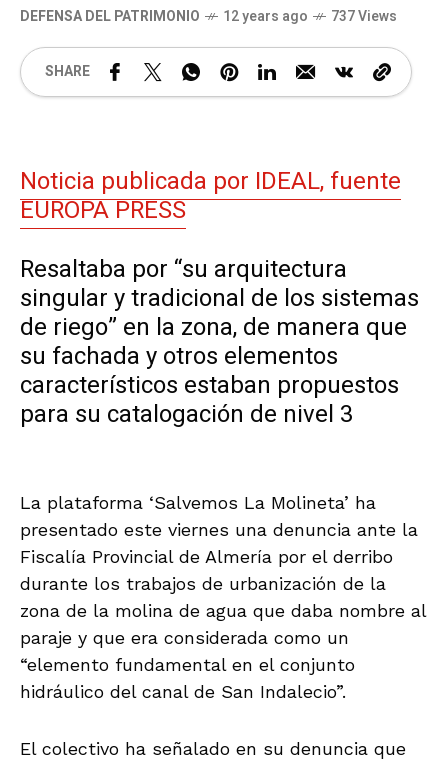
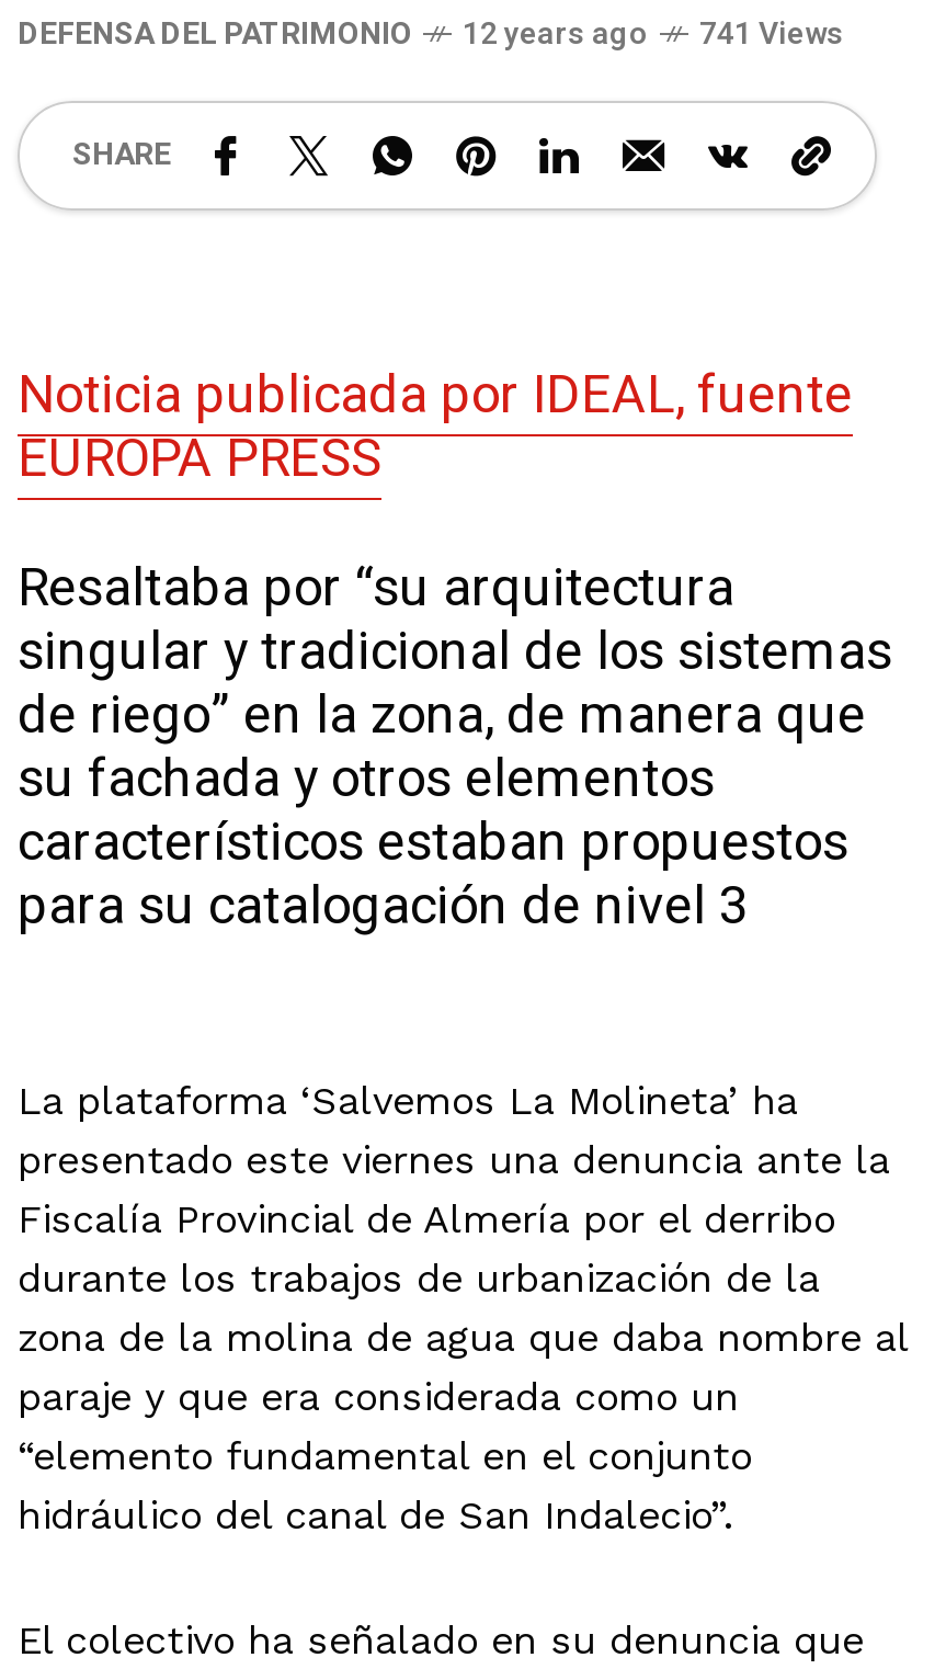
- DEFENSA DEL PATRIMONIO 12 years ago 737 Views
+ DEFENSA DEL PATRIMONIO 12 years ago 741 Views
